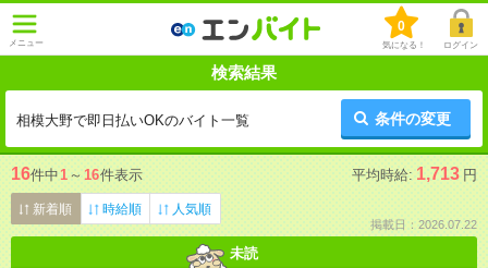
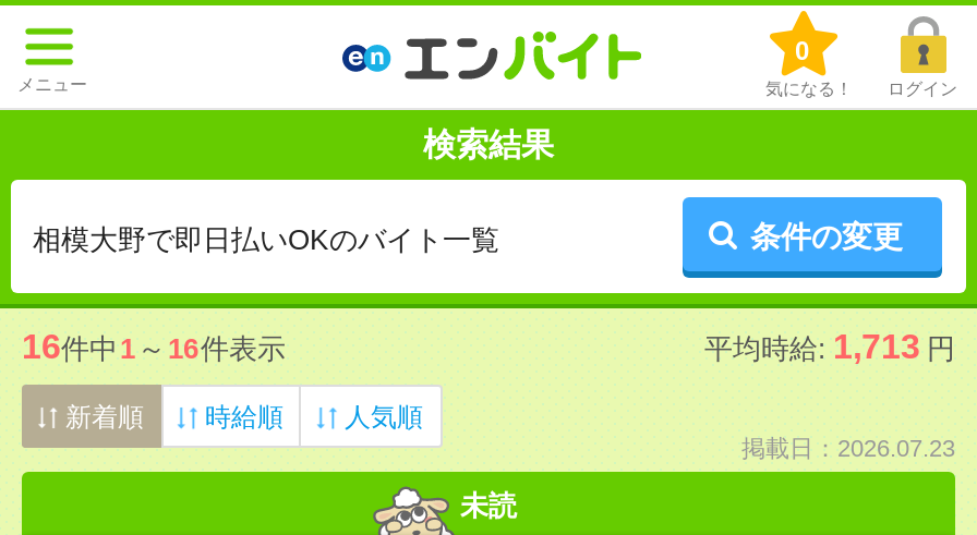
- 掲載日：2026.07.22
+ 掲載日：2026.07.23
